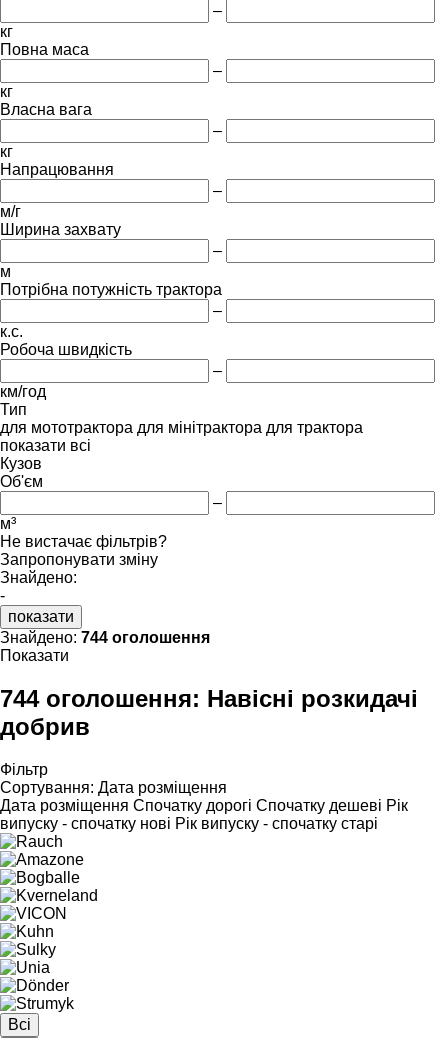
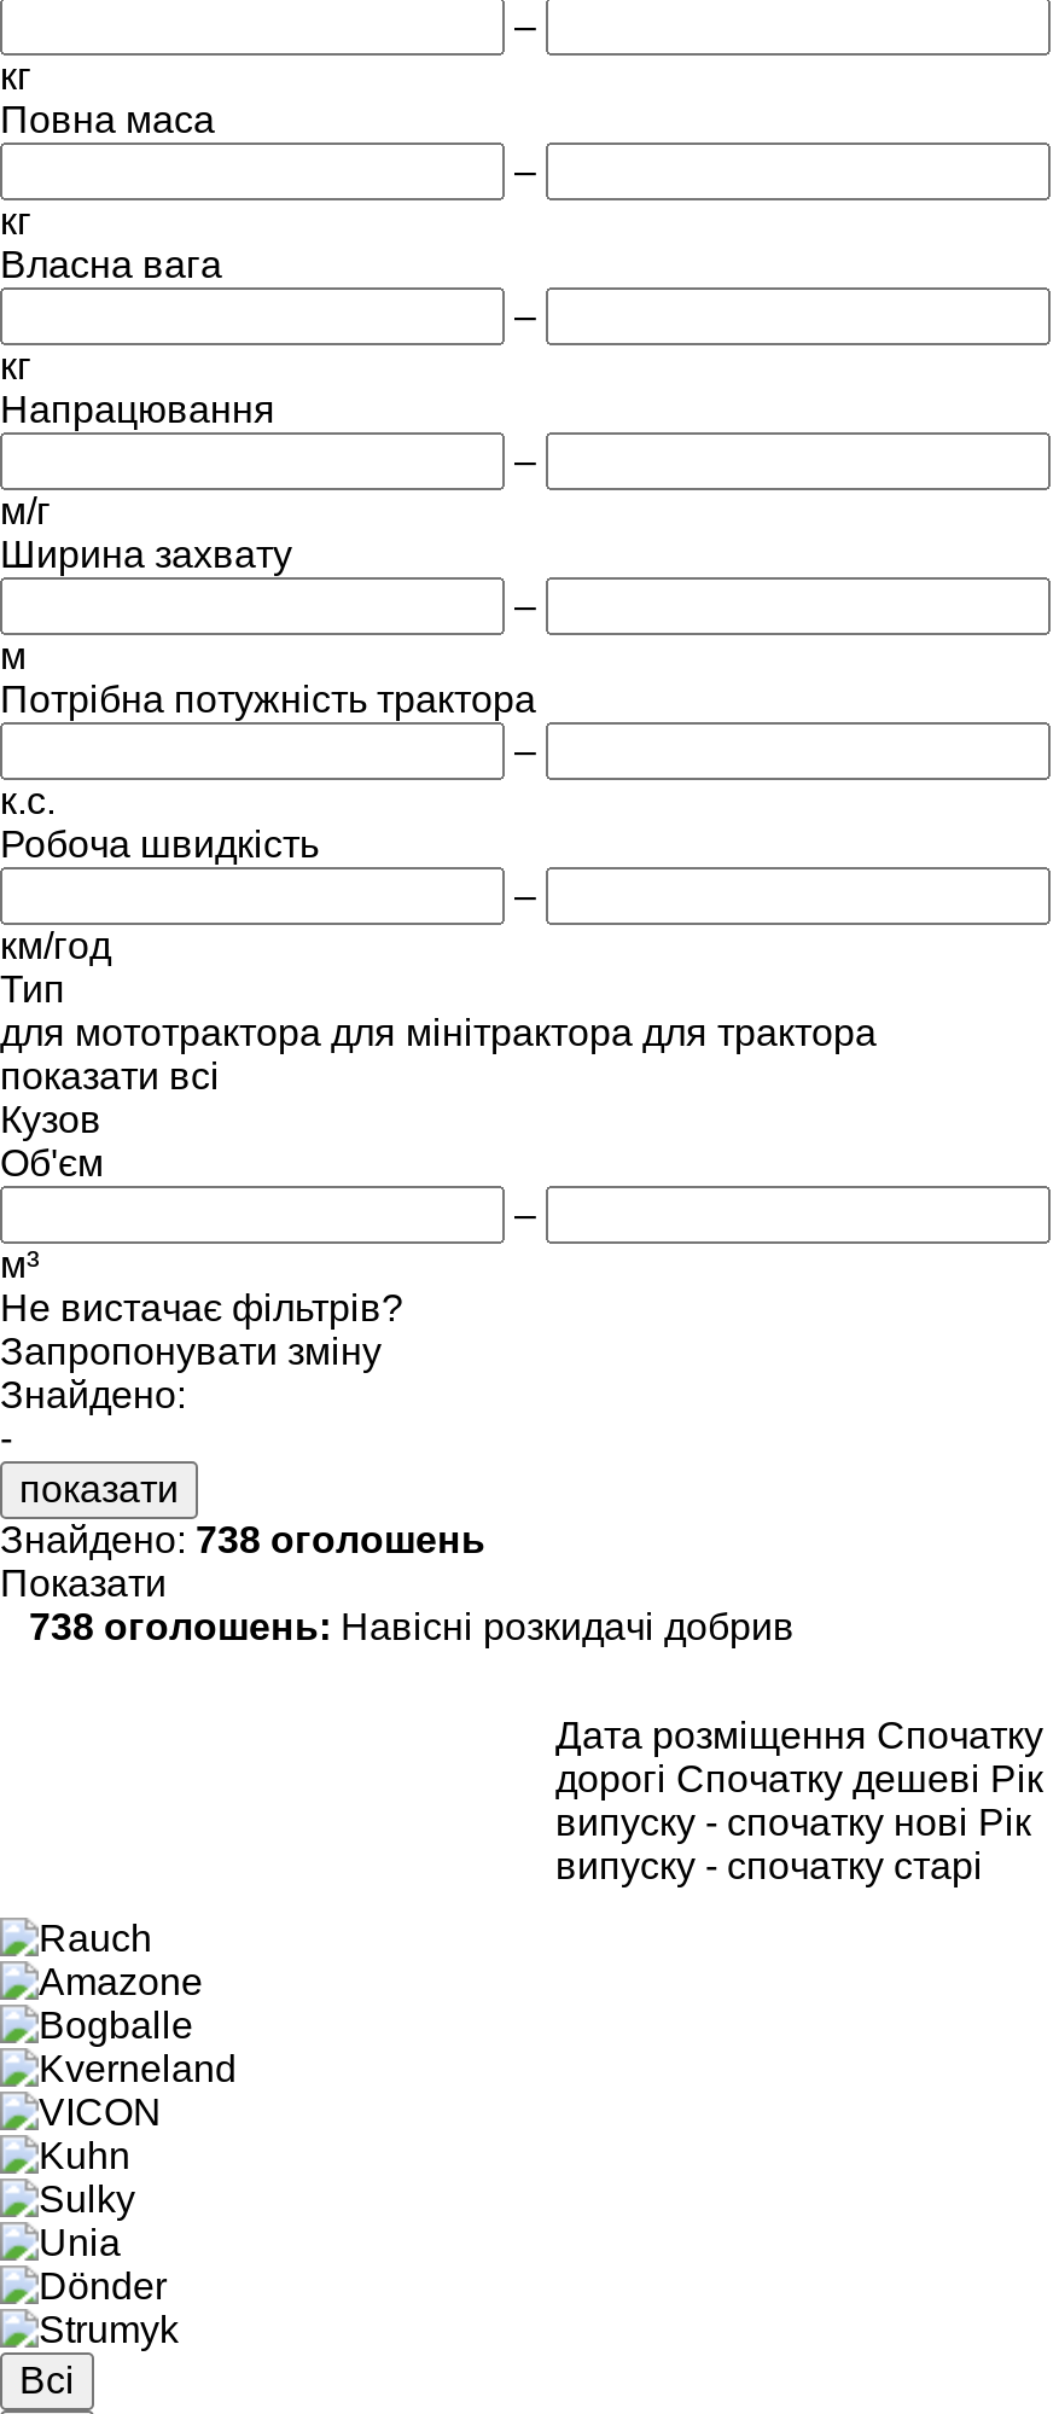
- Знайдено:744 оголошення
+ Знайдено:738 оголошень

- 744 оголошення: Навісні розкидачі
- добрив
+ 738 оголошень: Навісні розкидачі добрив

- Фільтр
- Сортування: Дата розміщення
- Дата розміщення Спочатку дорогі Спочатку дешеві Рік
- випуску - спочатку нові Рік випуску - спочатку старі
+ Дата розміщення Спочатку
+ дорогі Спочатку дешеві Рік
+ випуску - спочатку нові Рік
+ випуску - спочатку старі
